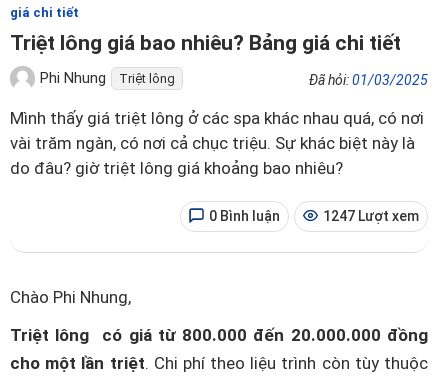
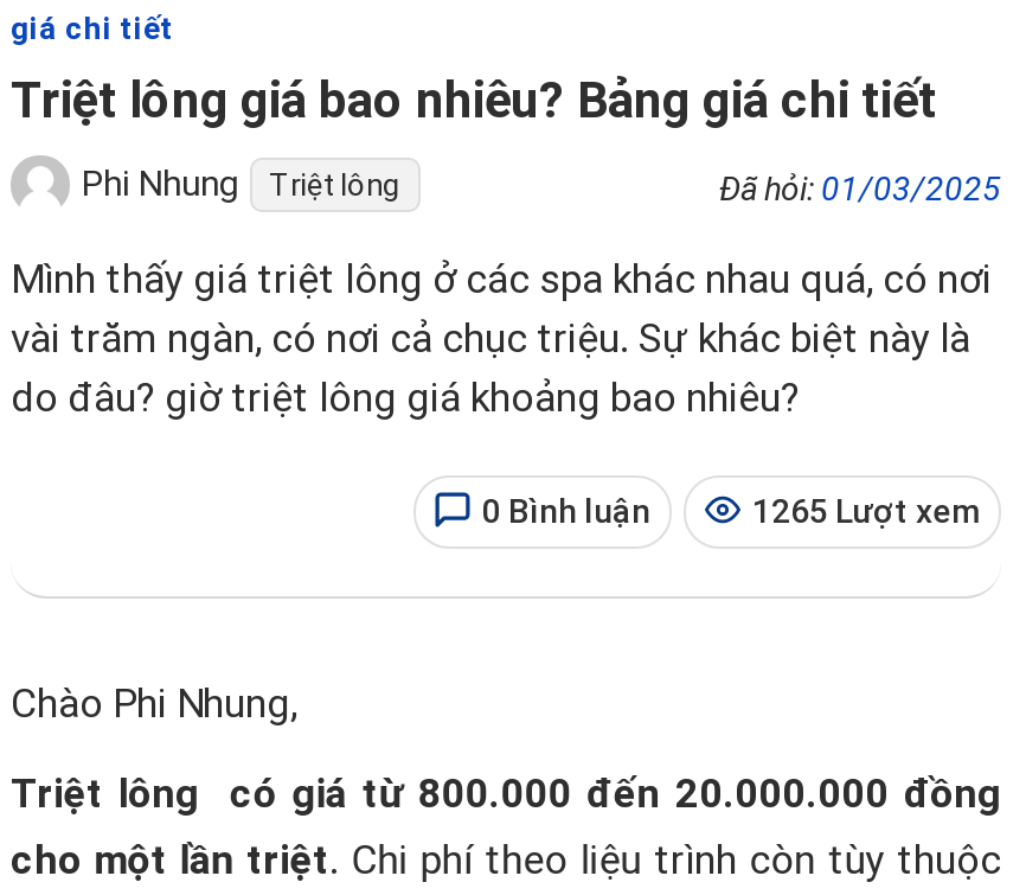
- 1247 Lượt xem
+ 1265 Lượt xem
